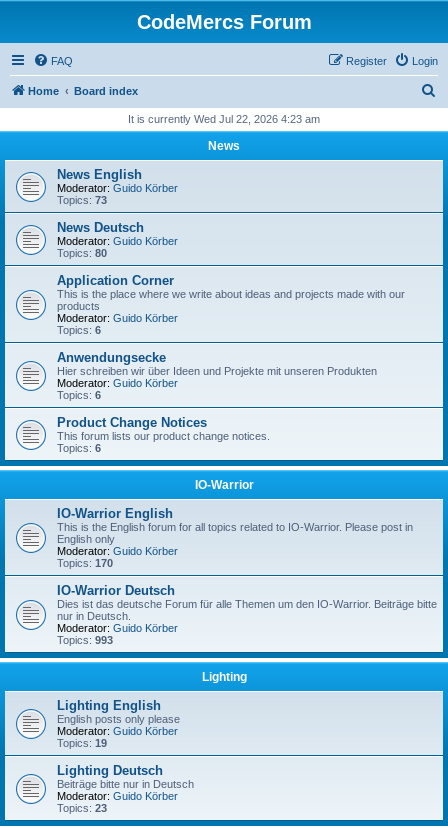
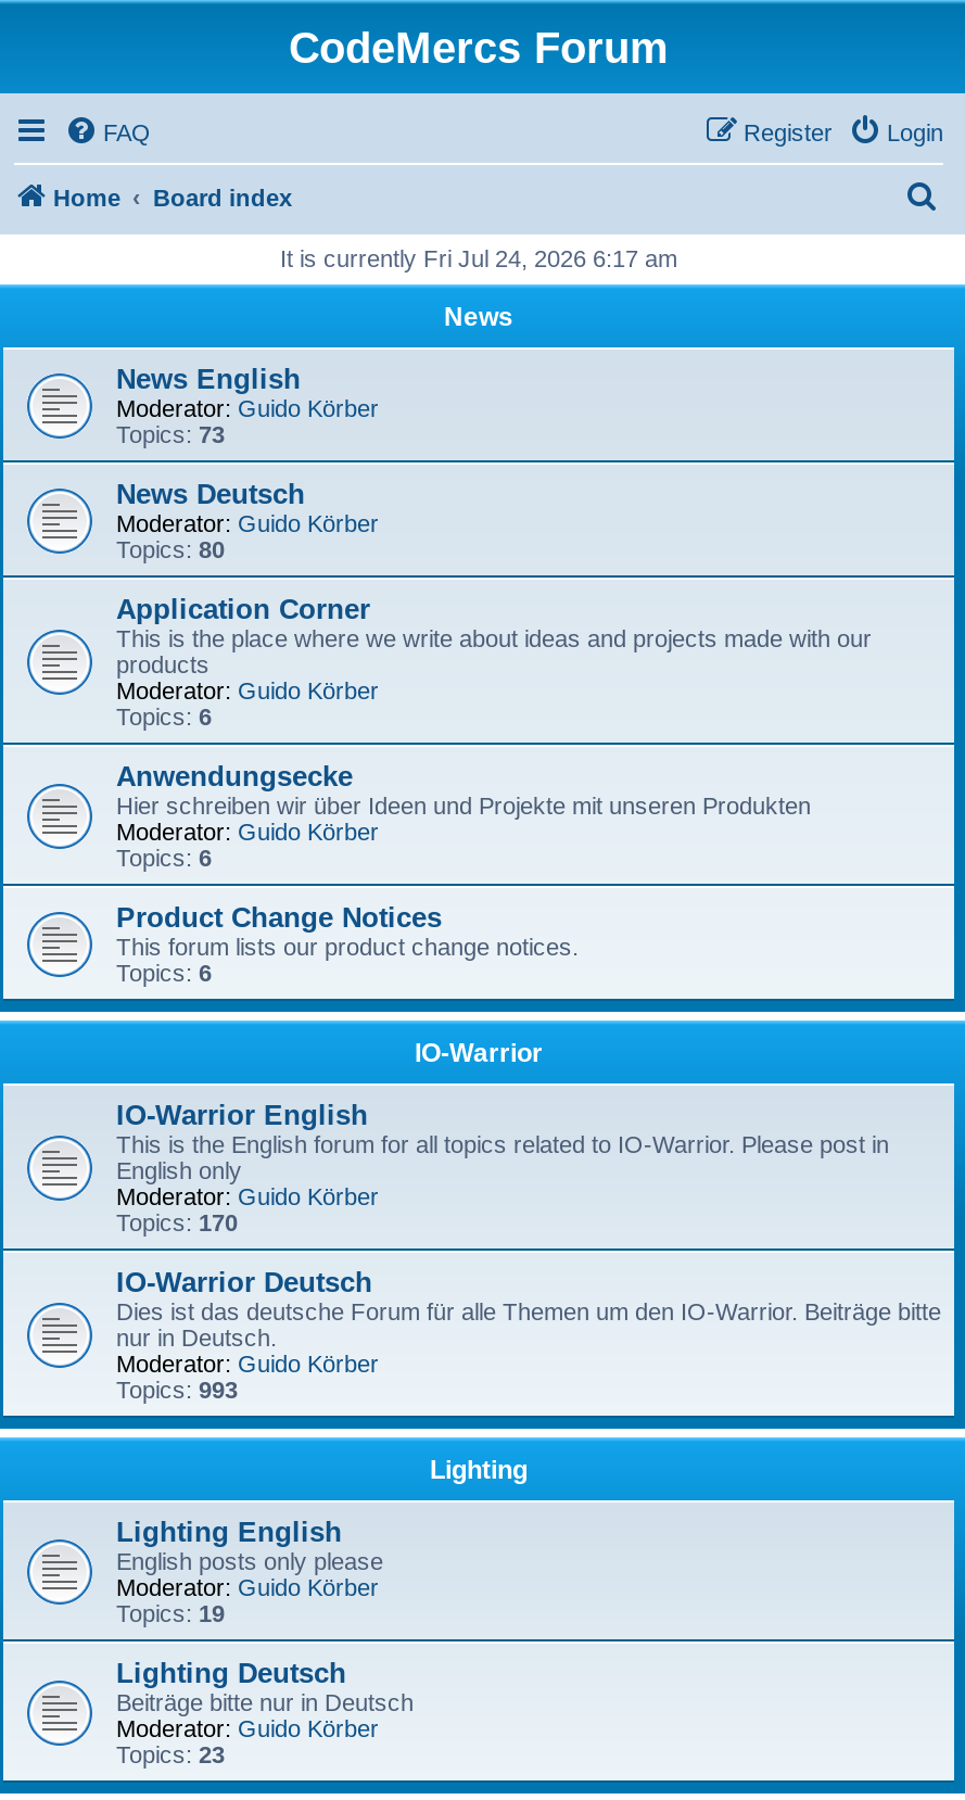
- It is currently Wed Jul 22, 2026 4:23 am
+ It is currently Fri Jul 24, 2026 6:17 am
